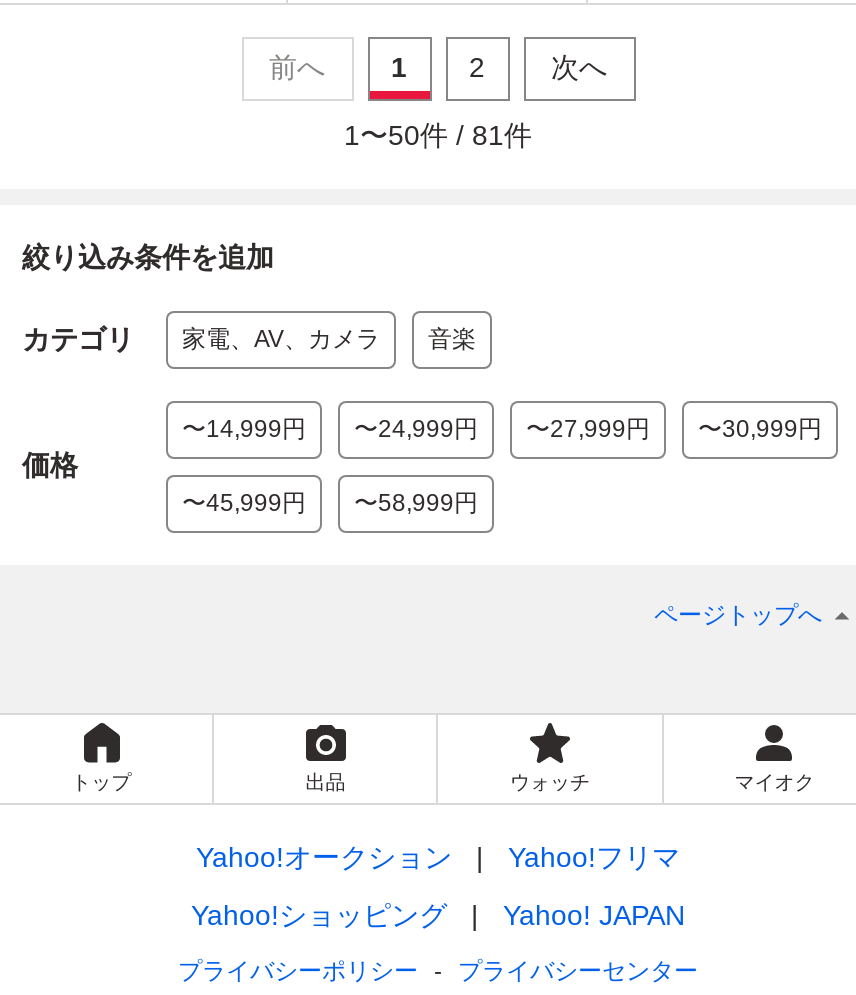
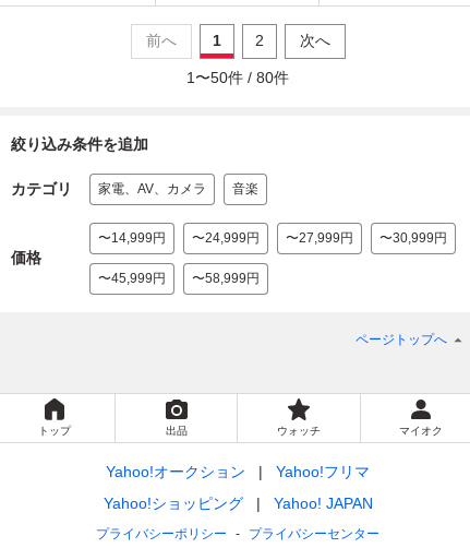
- 1〜50件 / 81件
+ 1〜50件 / 80件
